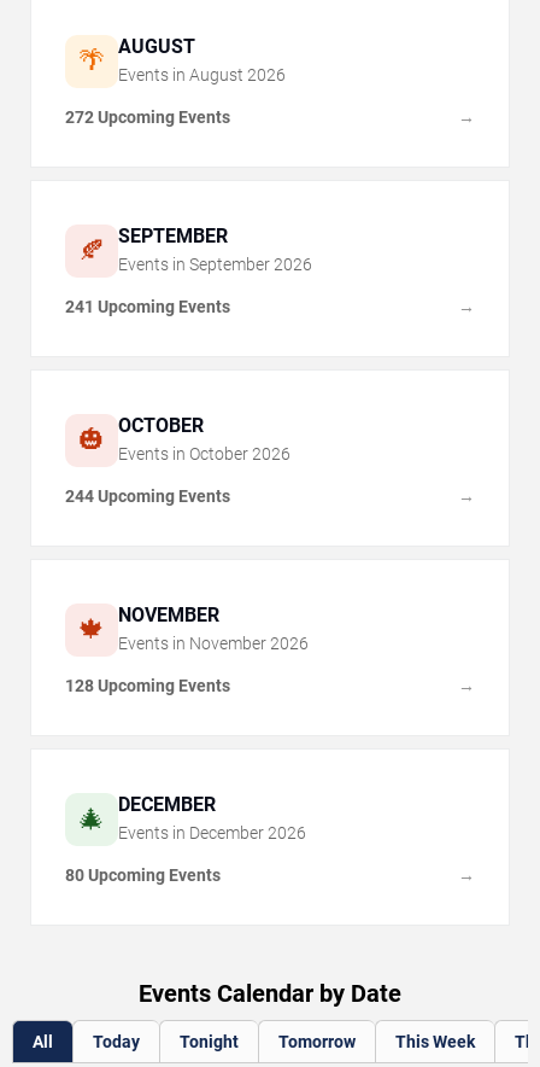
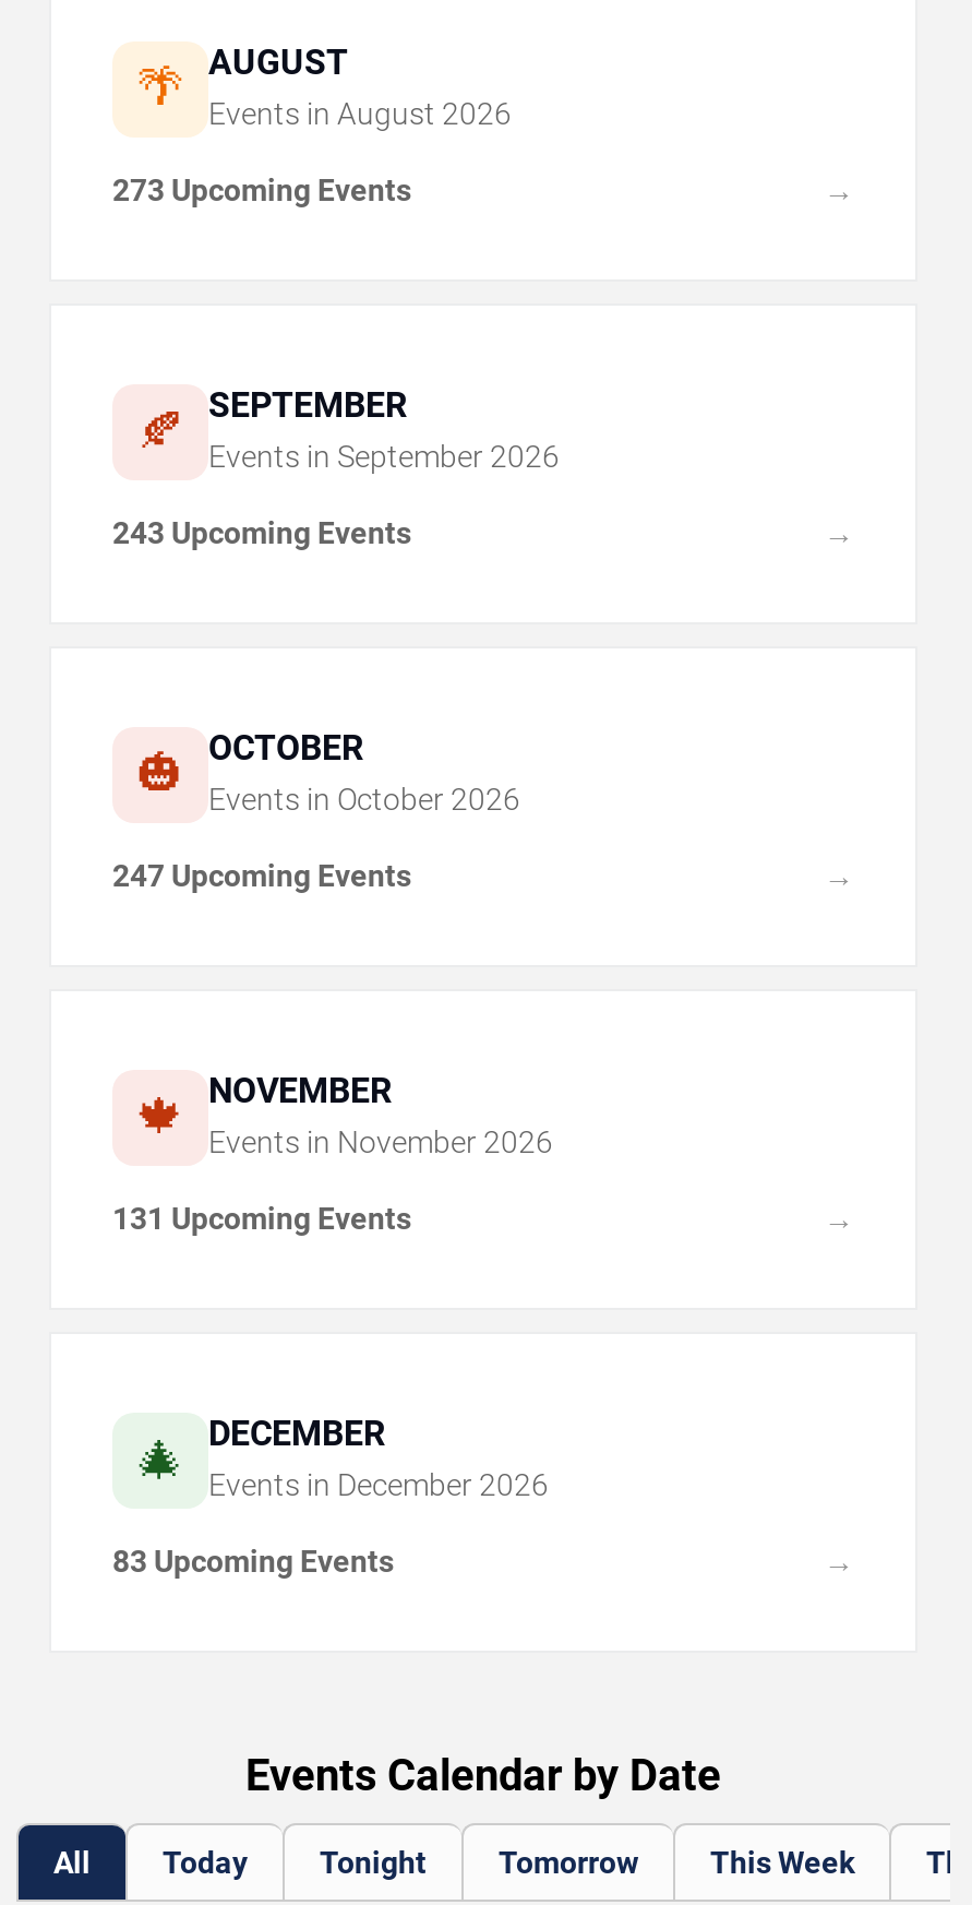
- 272 Upcoming Events
+ 273 Upcoming Events

- 241 Upcoming Events
+ 243 Upcoming Events

- 244 Upcoming Events
+ 247 Upcoming Events

- 128 Upcoming Events
+ 131 Upcoming Events

- 80 Upcoming Events
+ 83 Upcoming Events
